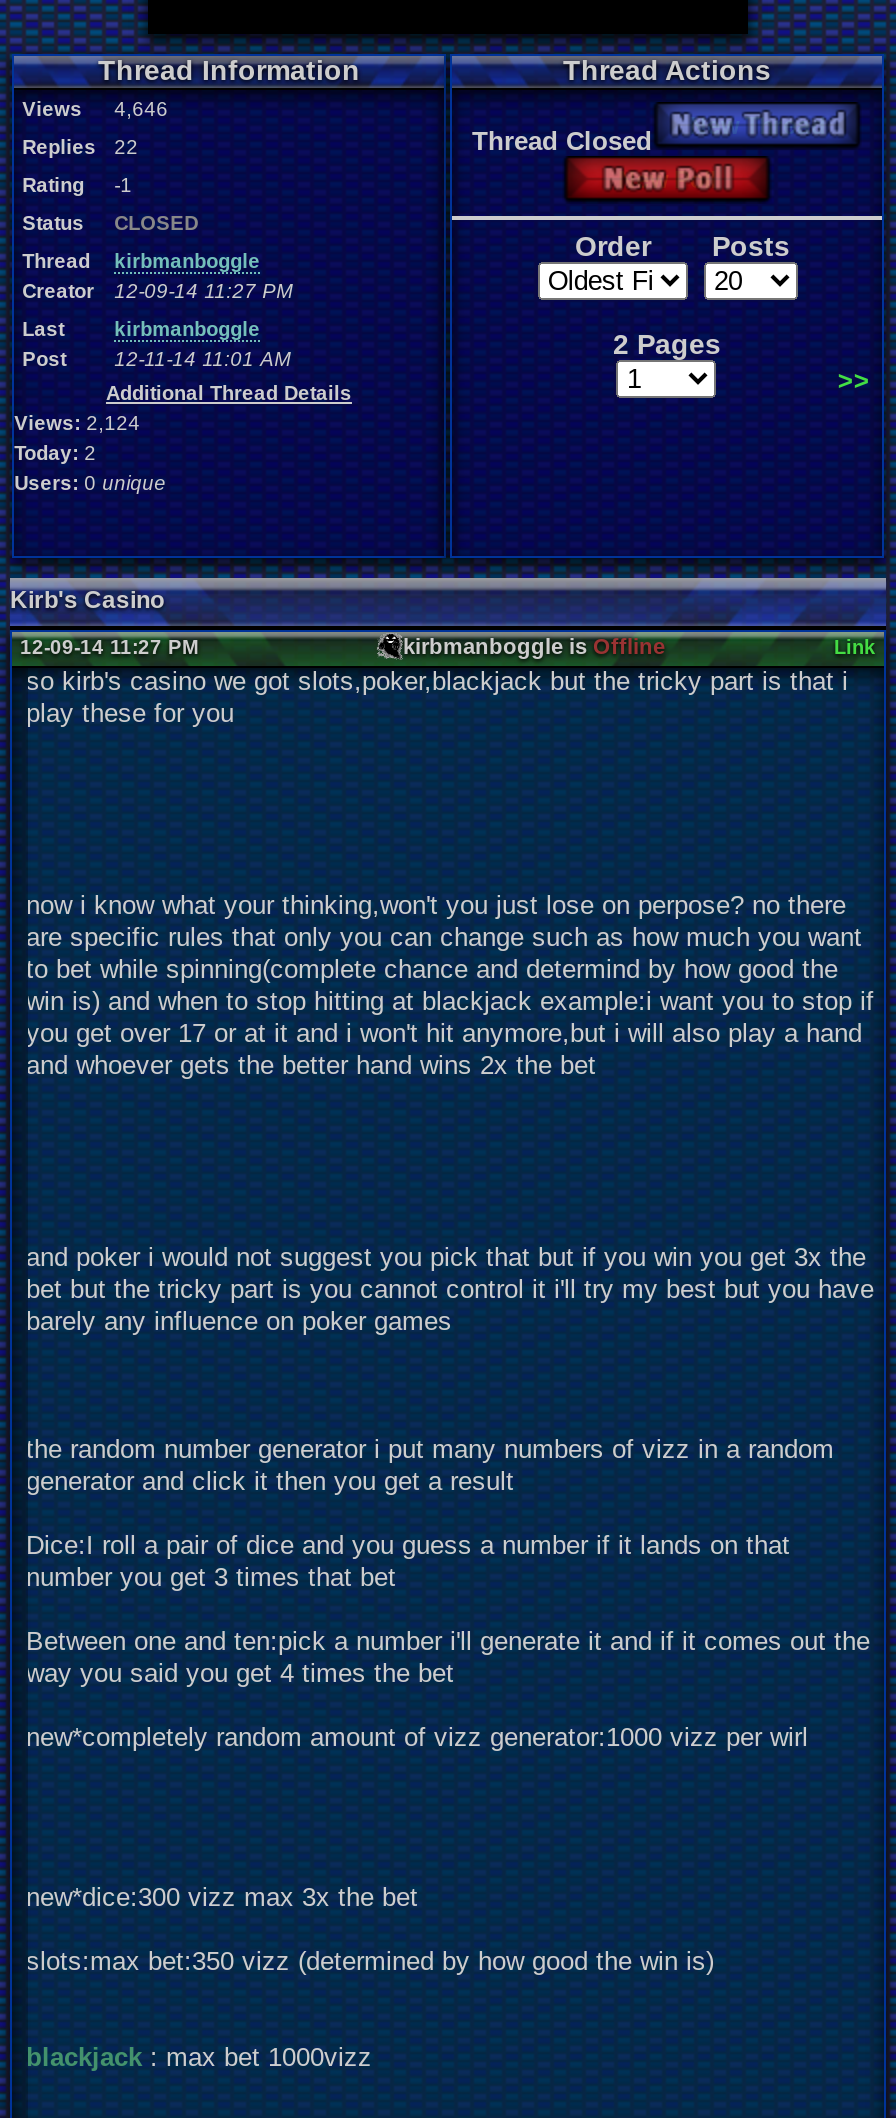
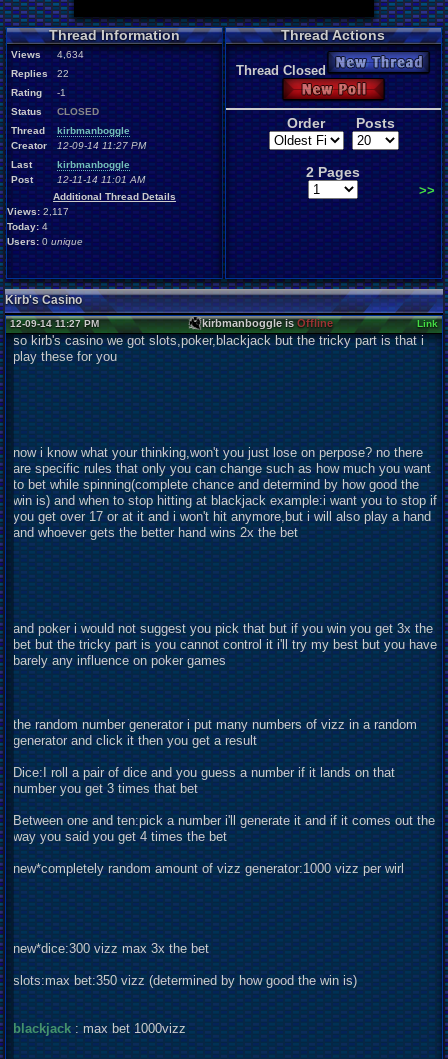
- Views 4,646
+ Views 4,634

- Views: 2,124
+ Views: 2,117

- Today: 2
+ Today: 4
